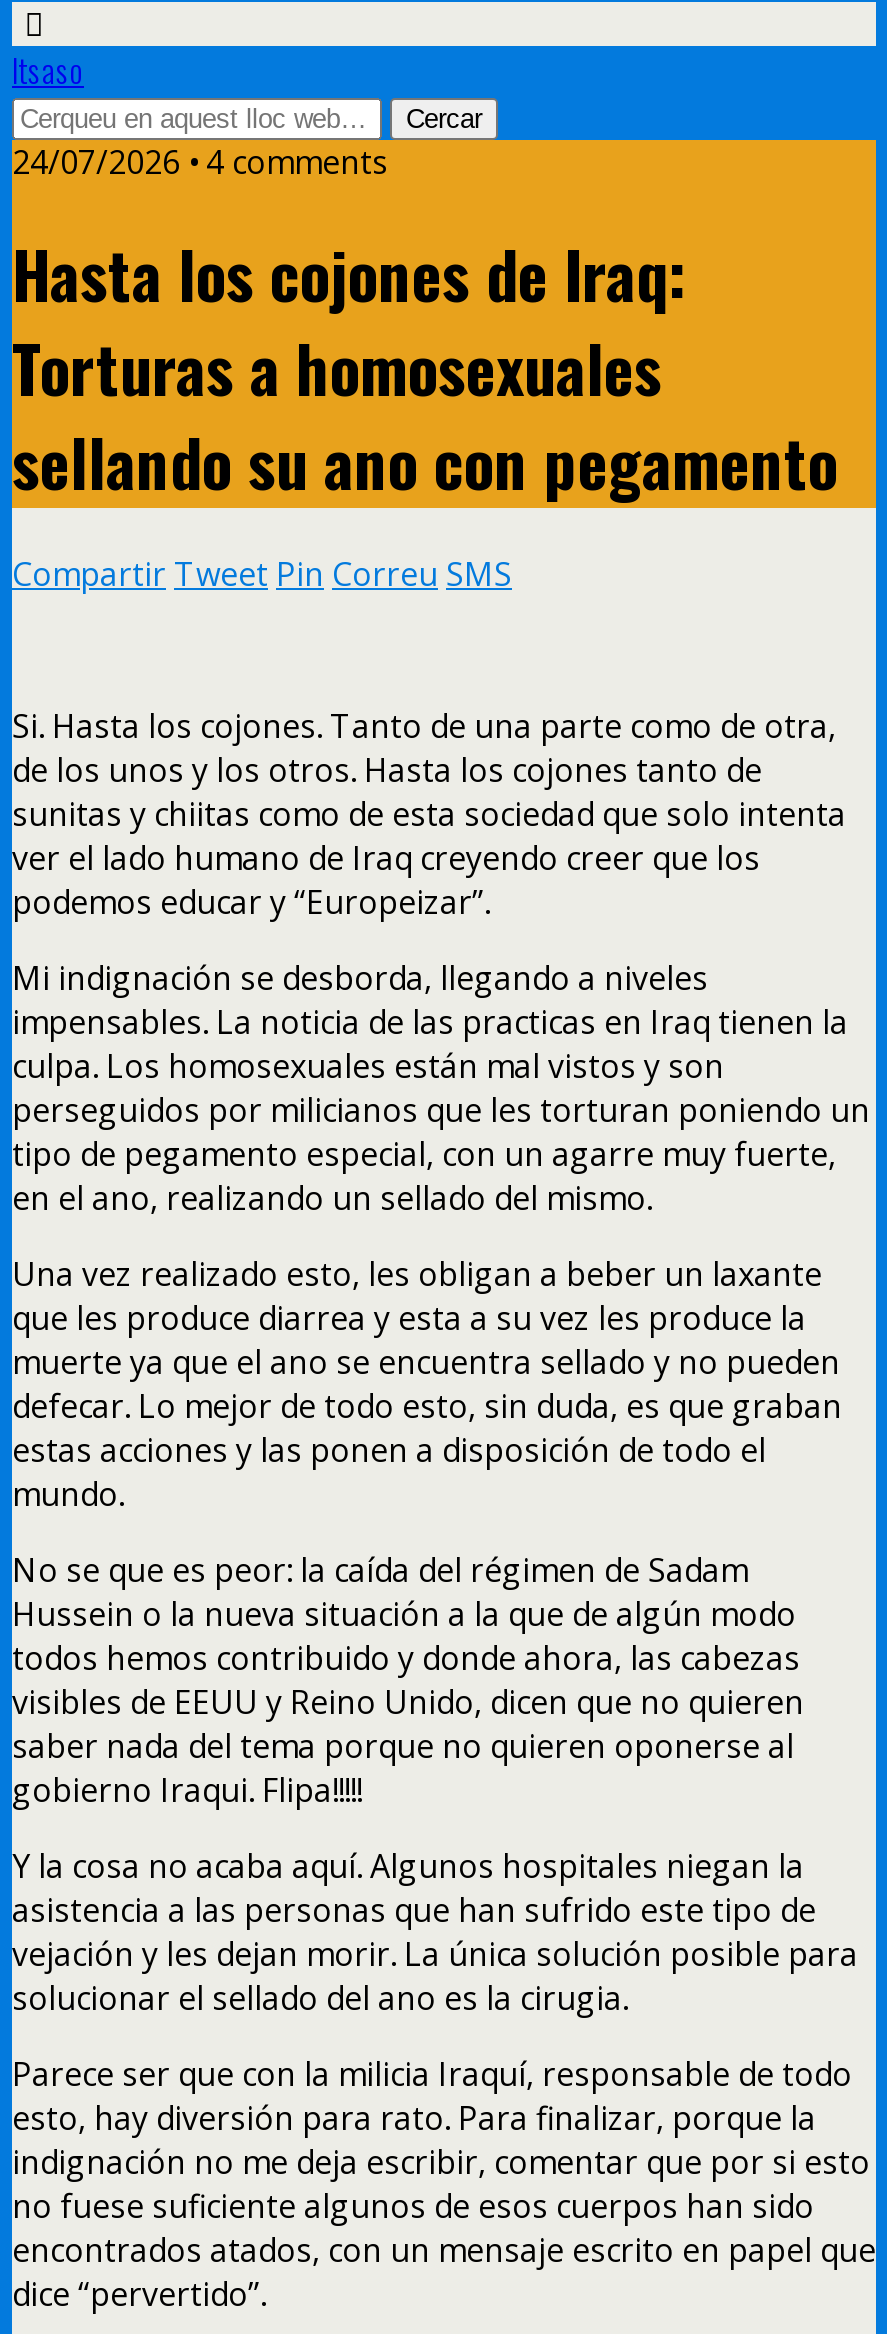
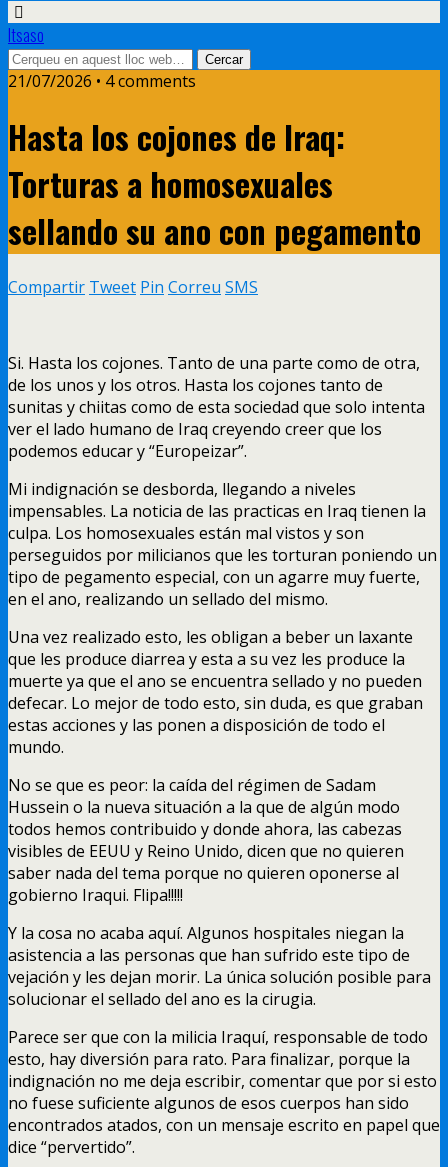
- 24/07/2026 • 4 comments
+ 21/07/2026 • 4 comments
